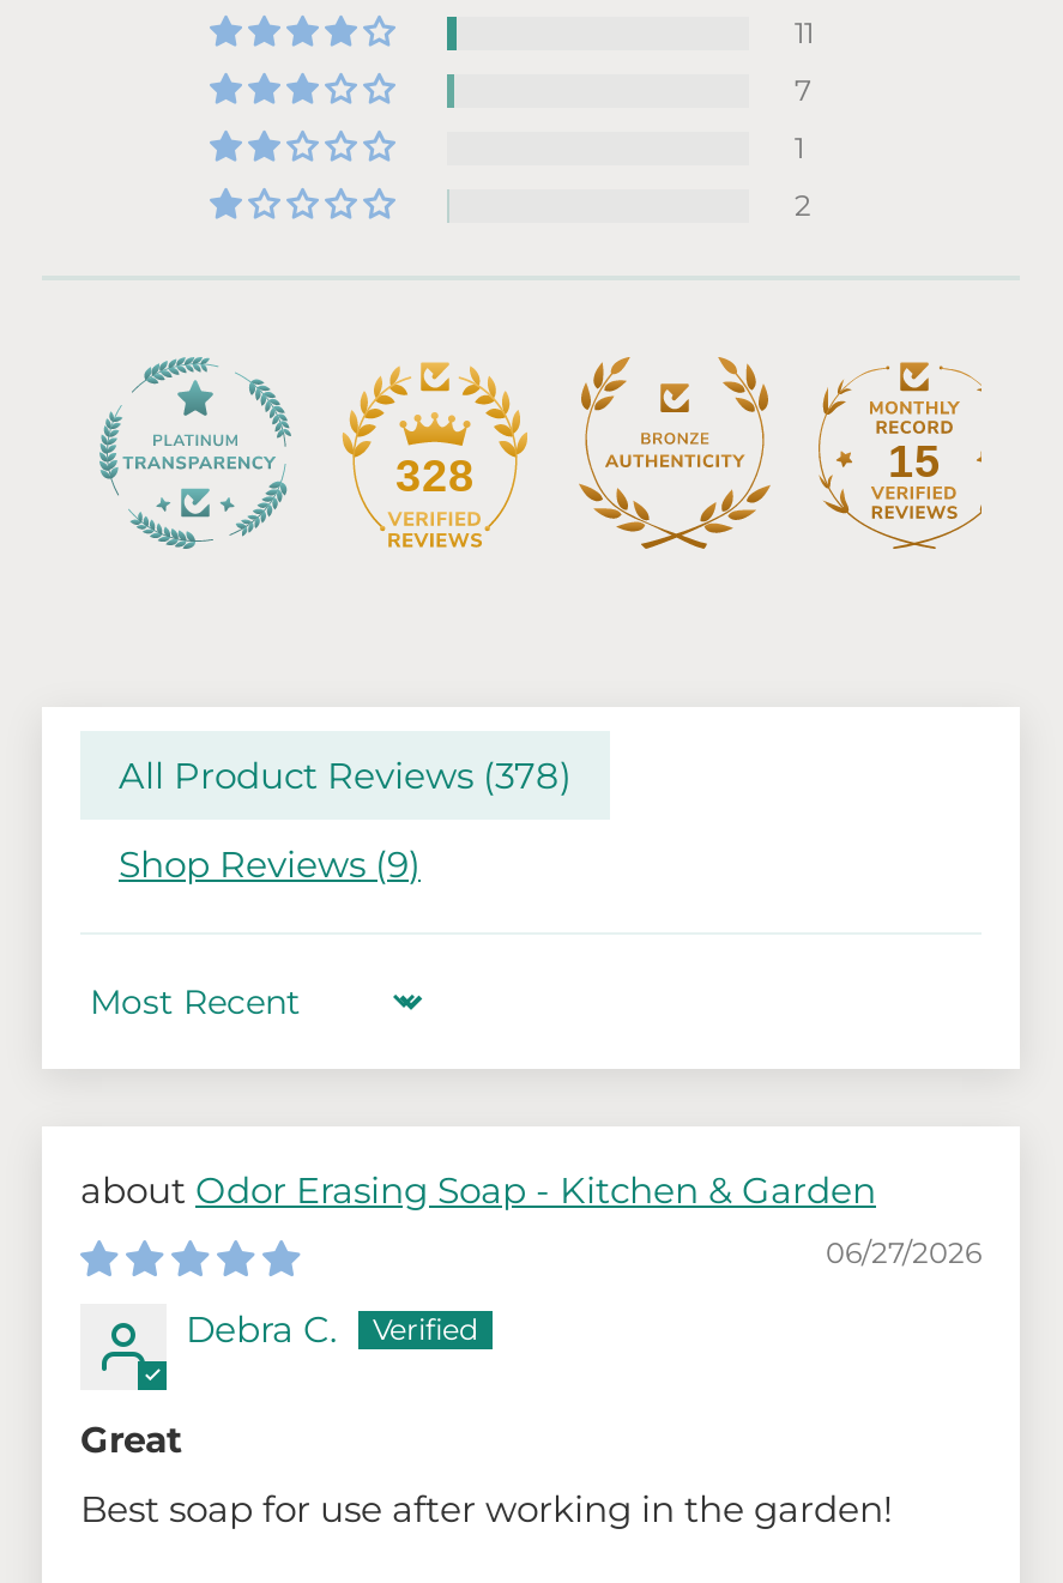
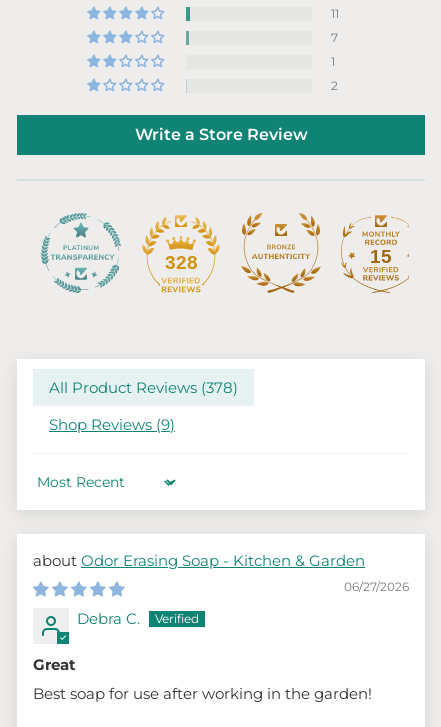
+ Write a Store Review
